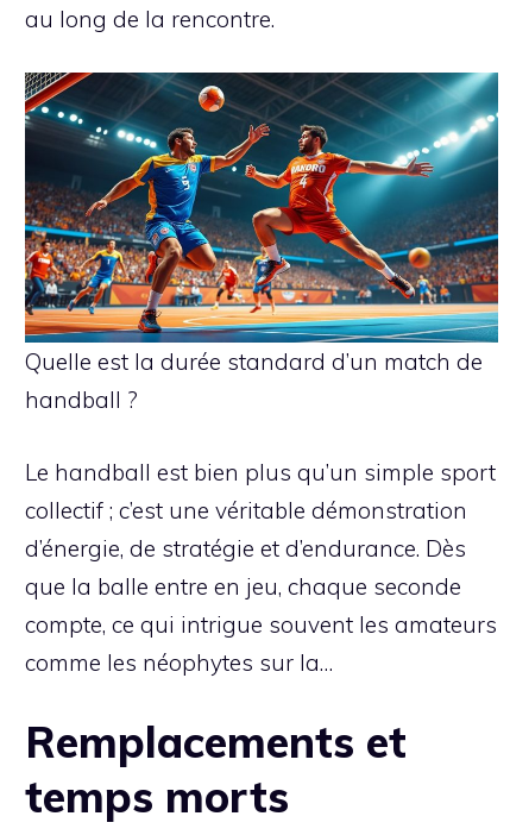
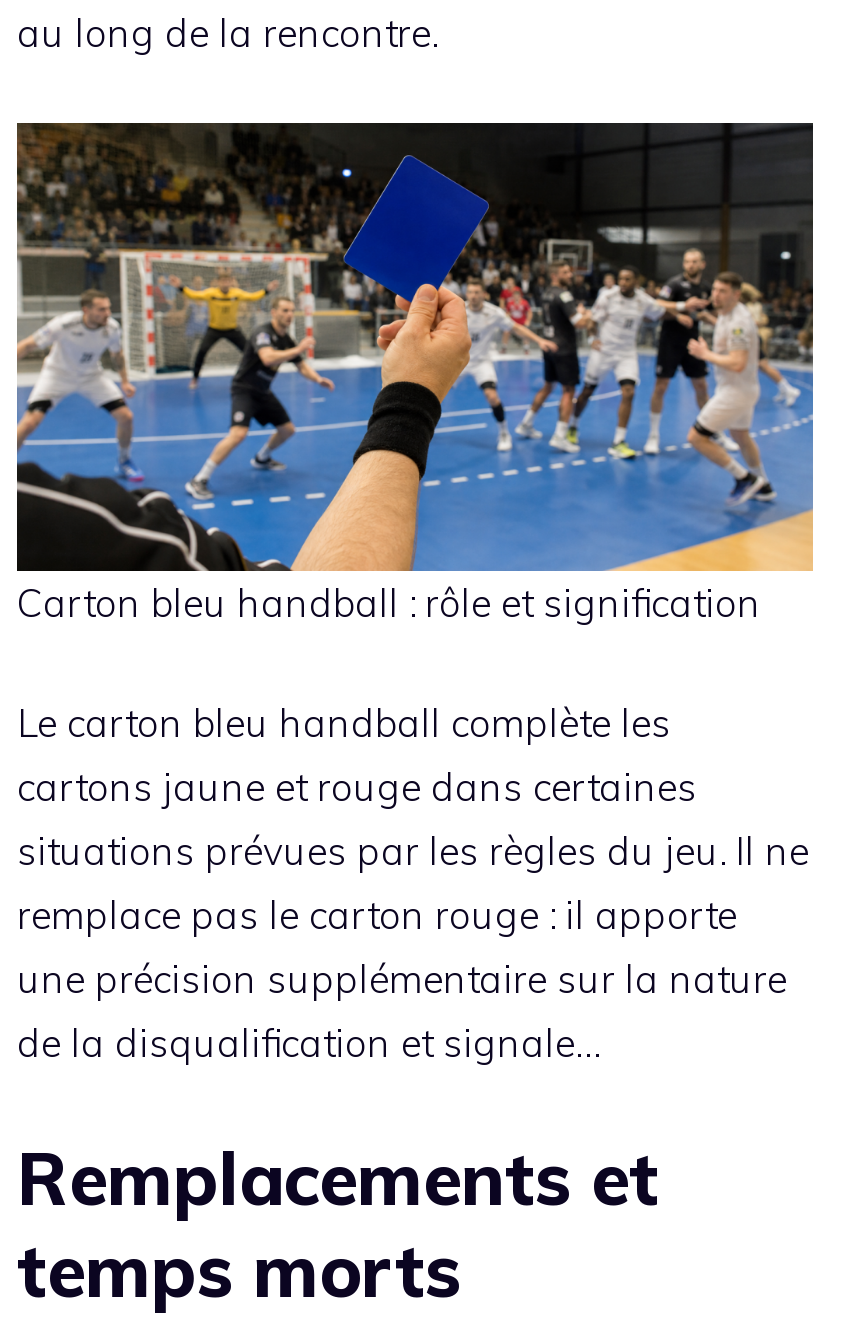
- [image]
- Quelle est la durée standard d’un match de
- handball ?
+ [image]
+ Carton bleu handball : rôle et signification

- Le handball est bien plus qu’un simple sport
- collectif ; c’est une véritable démonstration
- d’énergie, de stratégie et d’endurance. Dès
- que la balle entre en jeu, chaque seconde
- compte, ce qui intrigue souvent les amateurs
- comme les néophytes sur la…
+ Le carton bleu handball complète les
+ cartons jaune et rouge dans certaines
+ situations prévues par les règles du jeu. Il ne
+ remplace pas le carton rouge : il apporte
+ une précision supplémentaire sur la nature
+ de la disqualification et signale…
